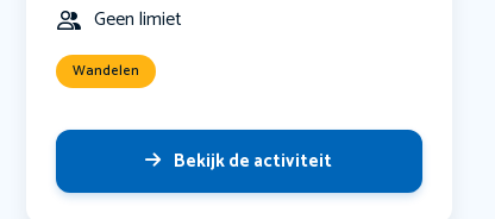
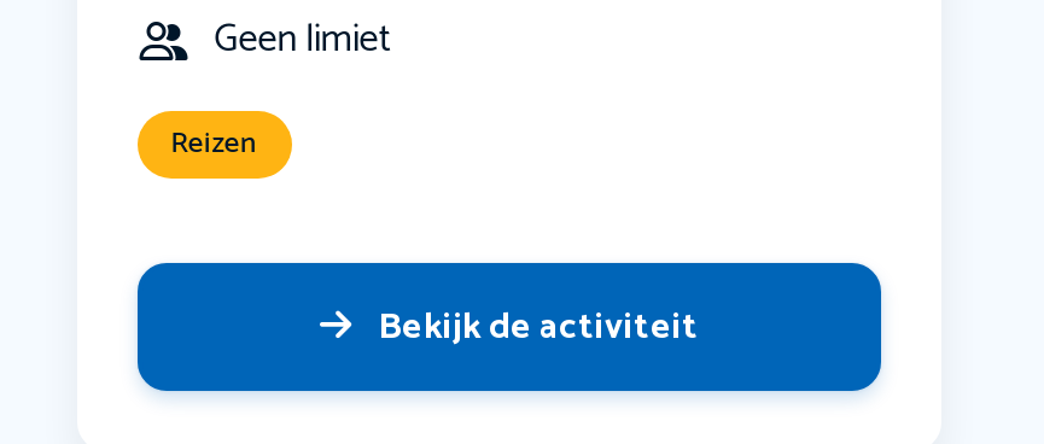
- Wandelen
+ Reizen
